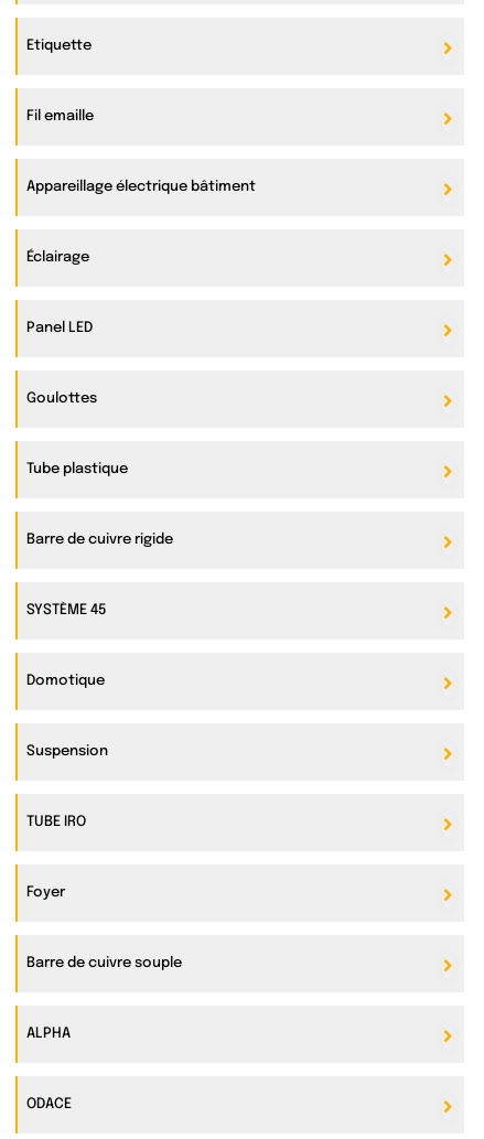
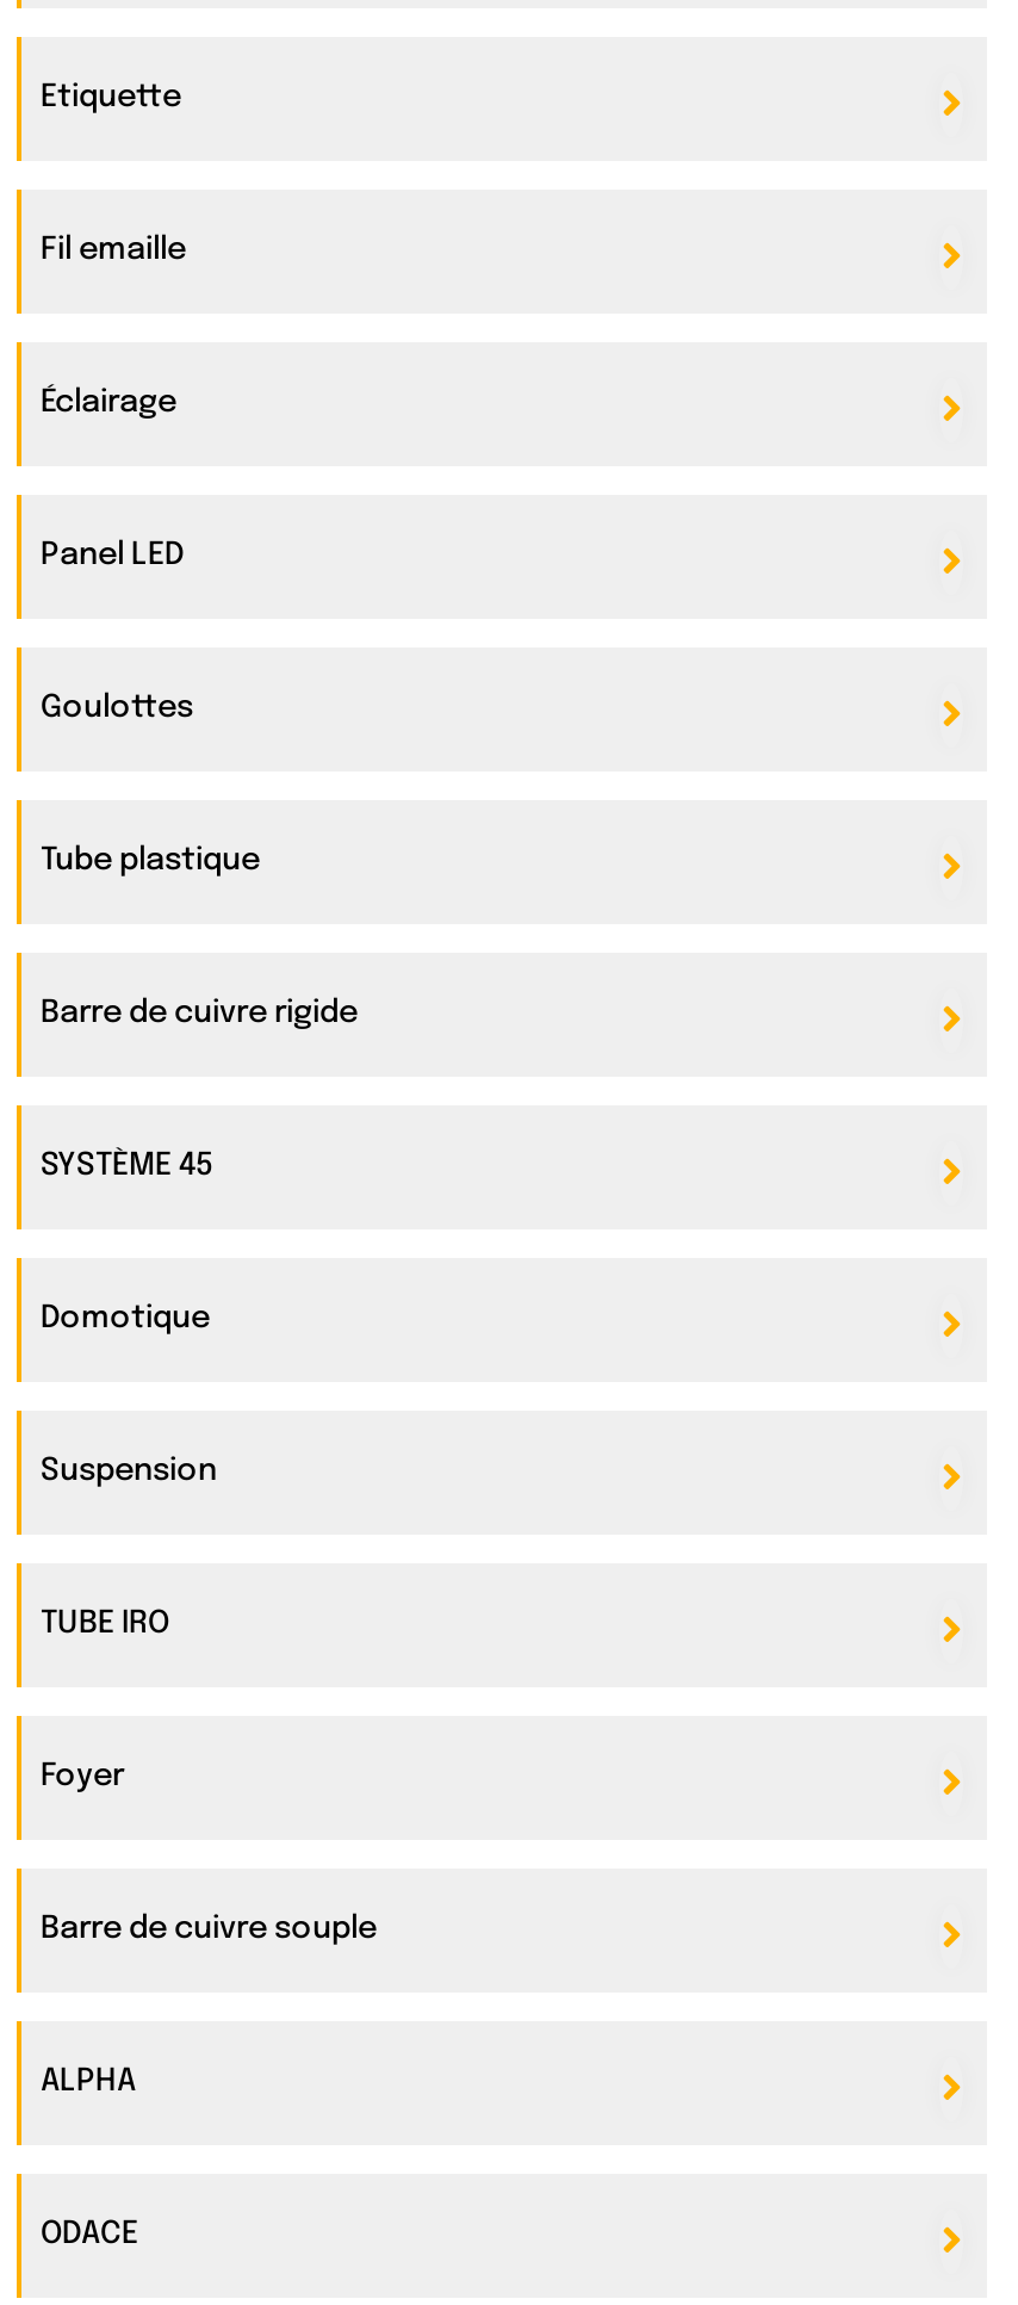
- Appareillage électrique bâtiment
